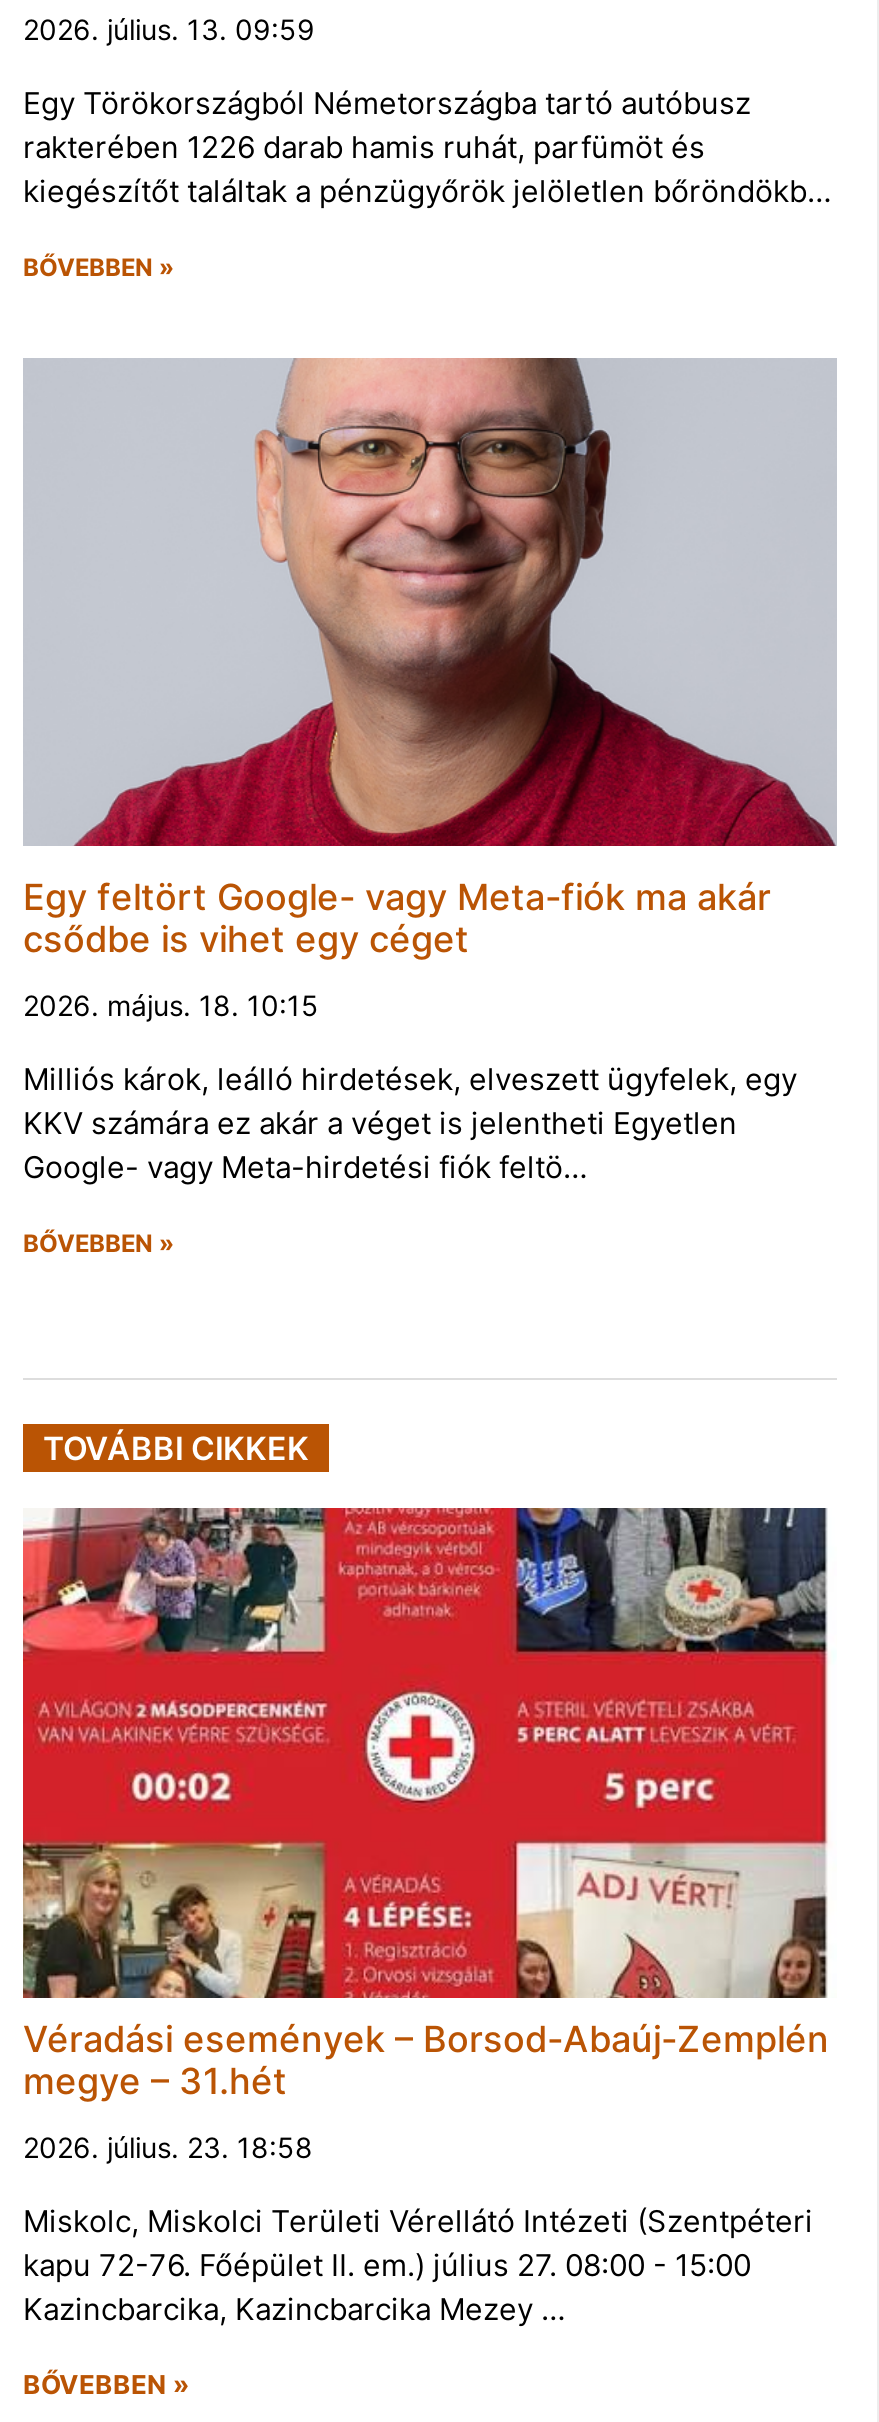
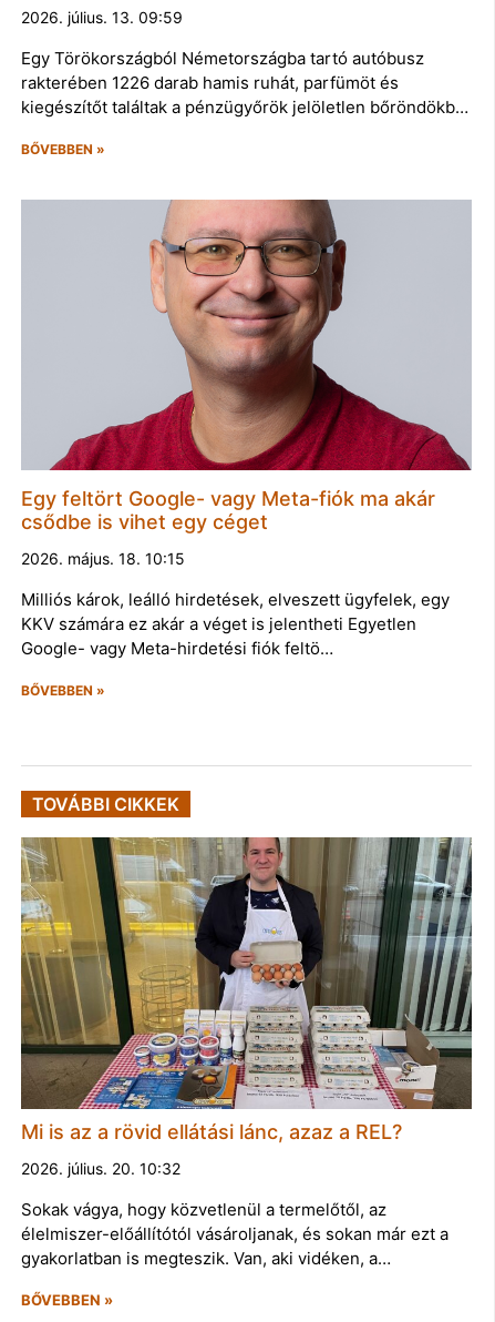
- [image]
- Véradási események – Borsod-Abaúj-Zemplén
- megye – 31.hét
+ [image]
+ Mi is az a rövid ellátási lánc, azaz a REL?

- 2026. július. 23. 18:58
+ 2026. július. 20. 10:32

- Miskolc, Miskolci Területi Vérellátó Intézeti (Szentpéteri
- kapu 72-76. Főépület II. em.) július 27. 08:00 - 15:00
- Kazincbarcika, Kazincbarcika Mezey …
+ Sokak vágya, hogy közvetlenül a termelőtől, az
+ élelmiszer-előállítótól vásároljanak, és sokan már ezt a
+ gyakorlatban is megteszik. Van, aki vidéken, a…
